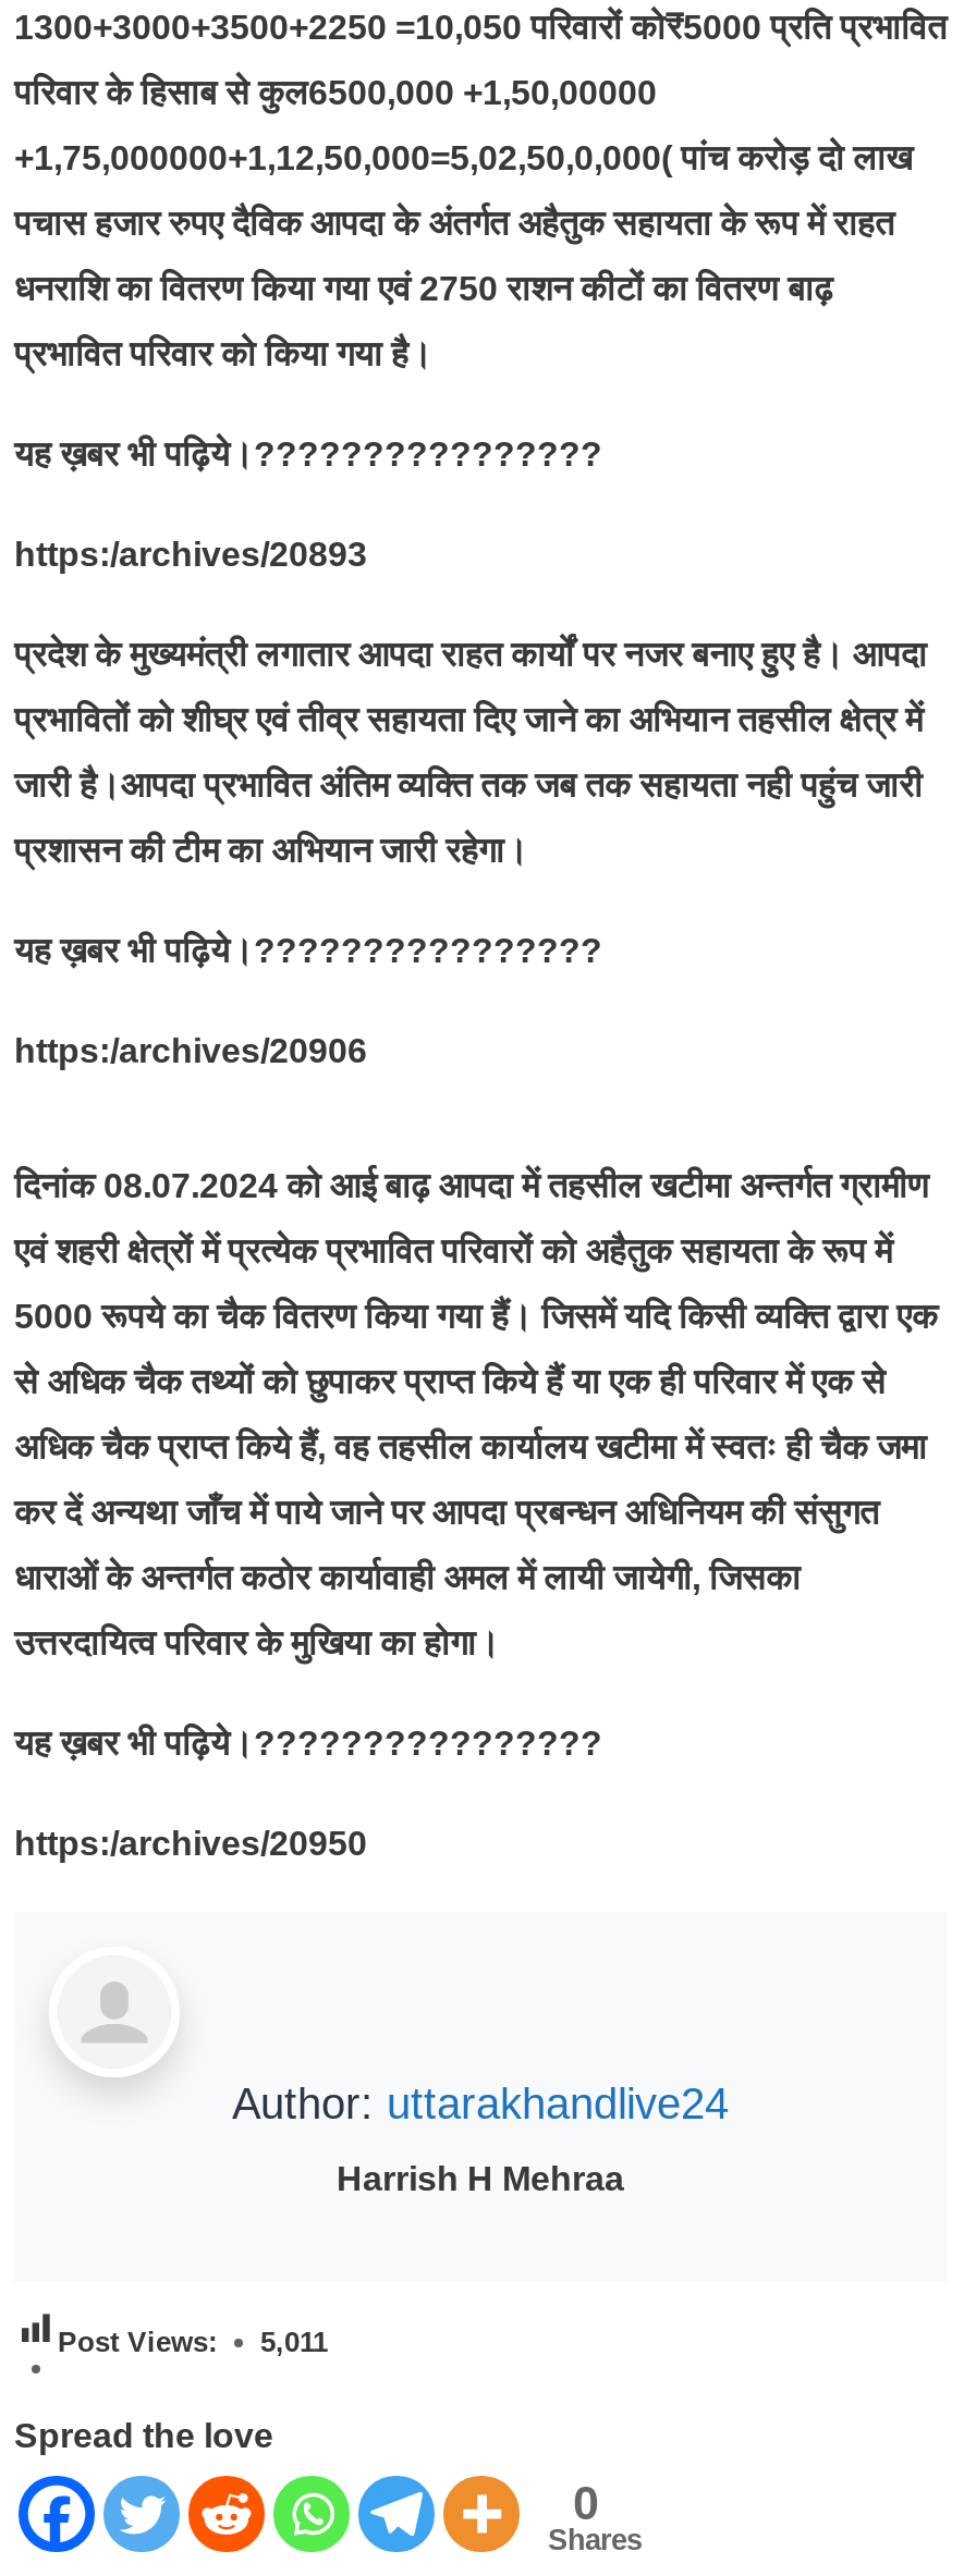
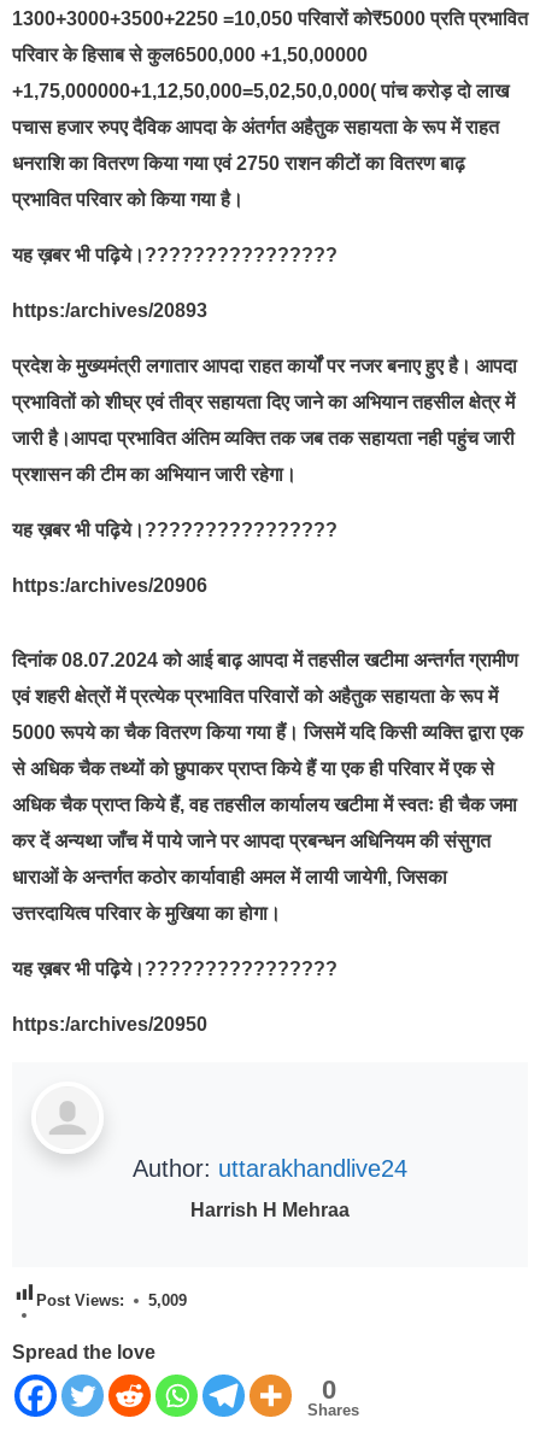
- Post Views: 5,011
+ Post Views: 5,009
